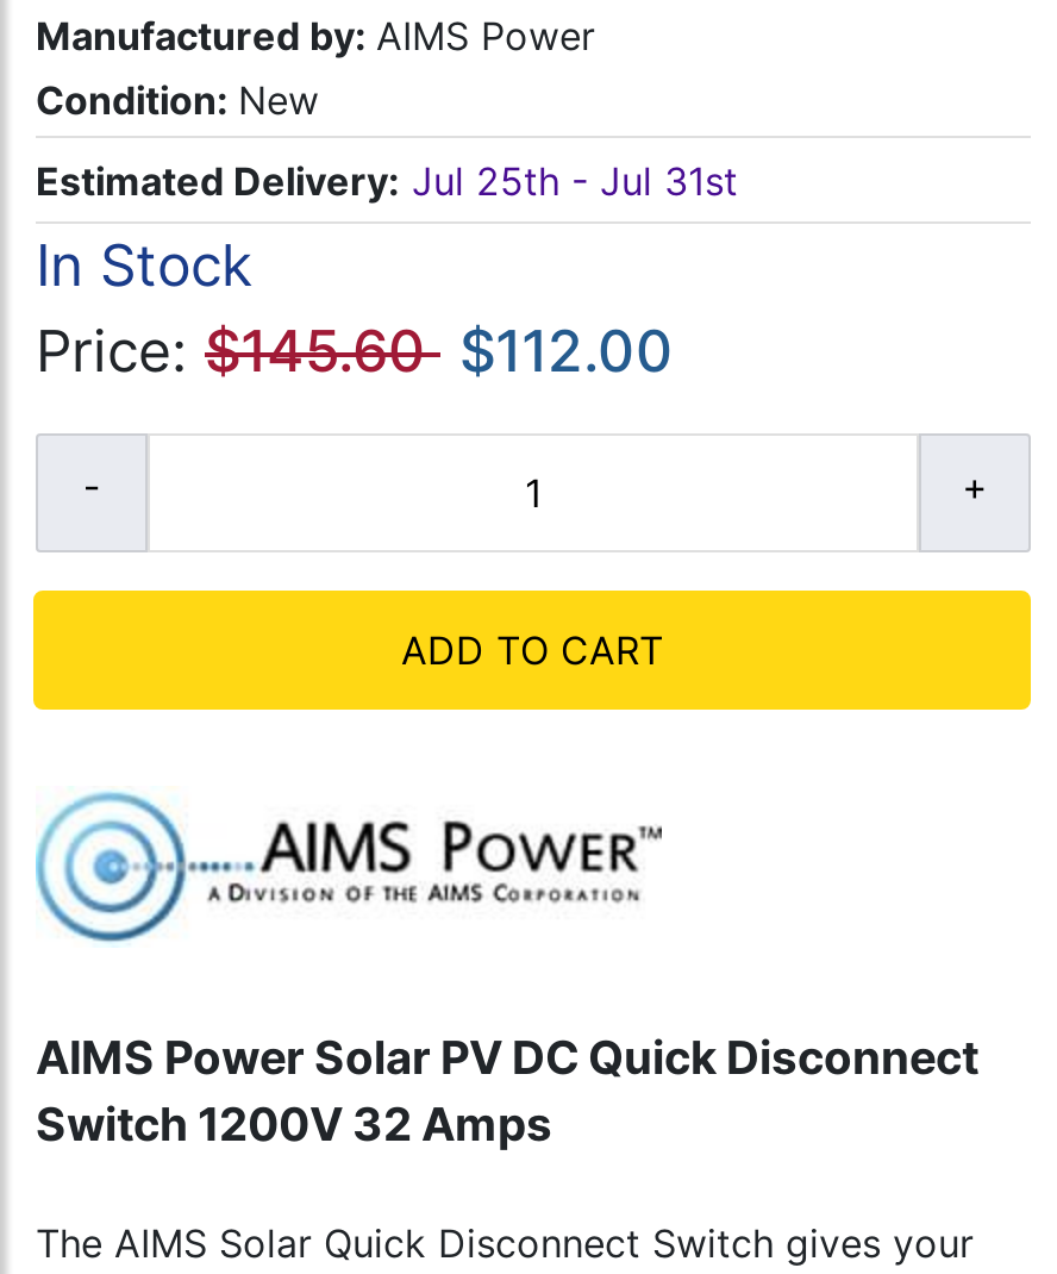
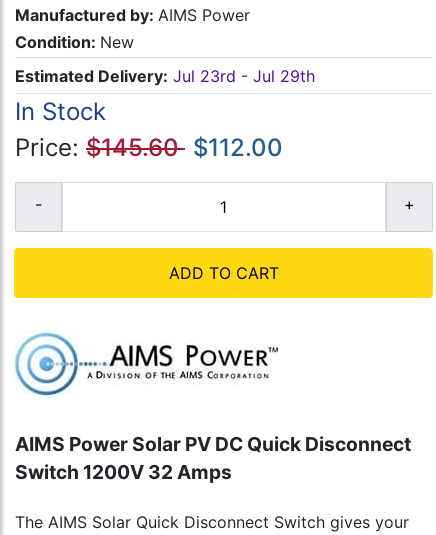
- Estimated Delivery: Jul 25th - Jul 31st
+ Estimated Delivery: Jul 23rd - Jul 29th
